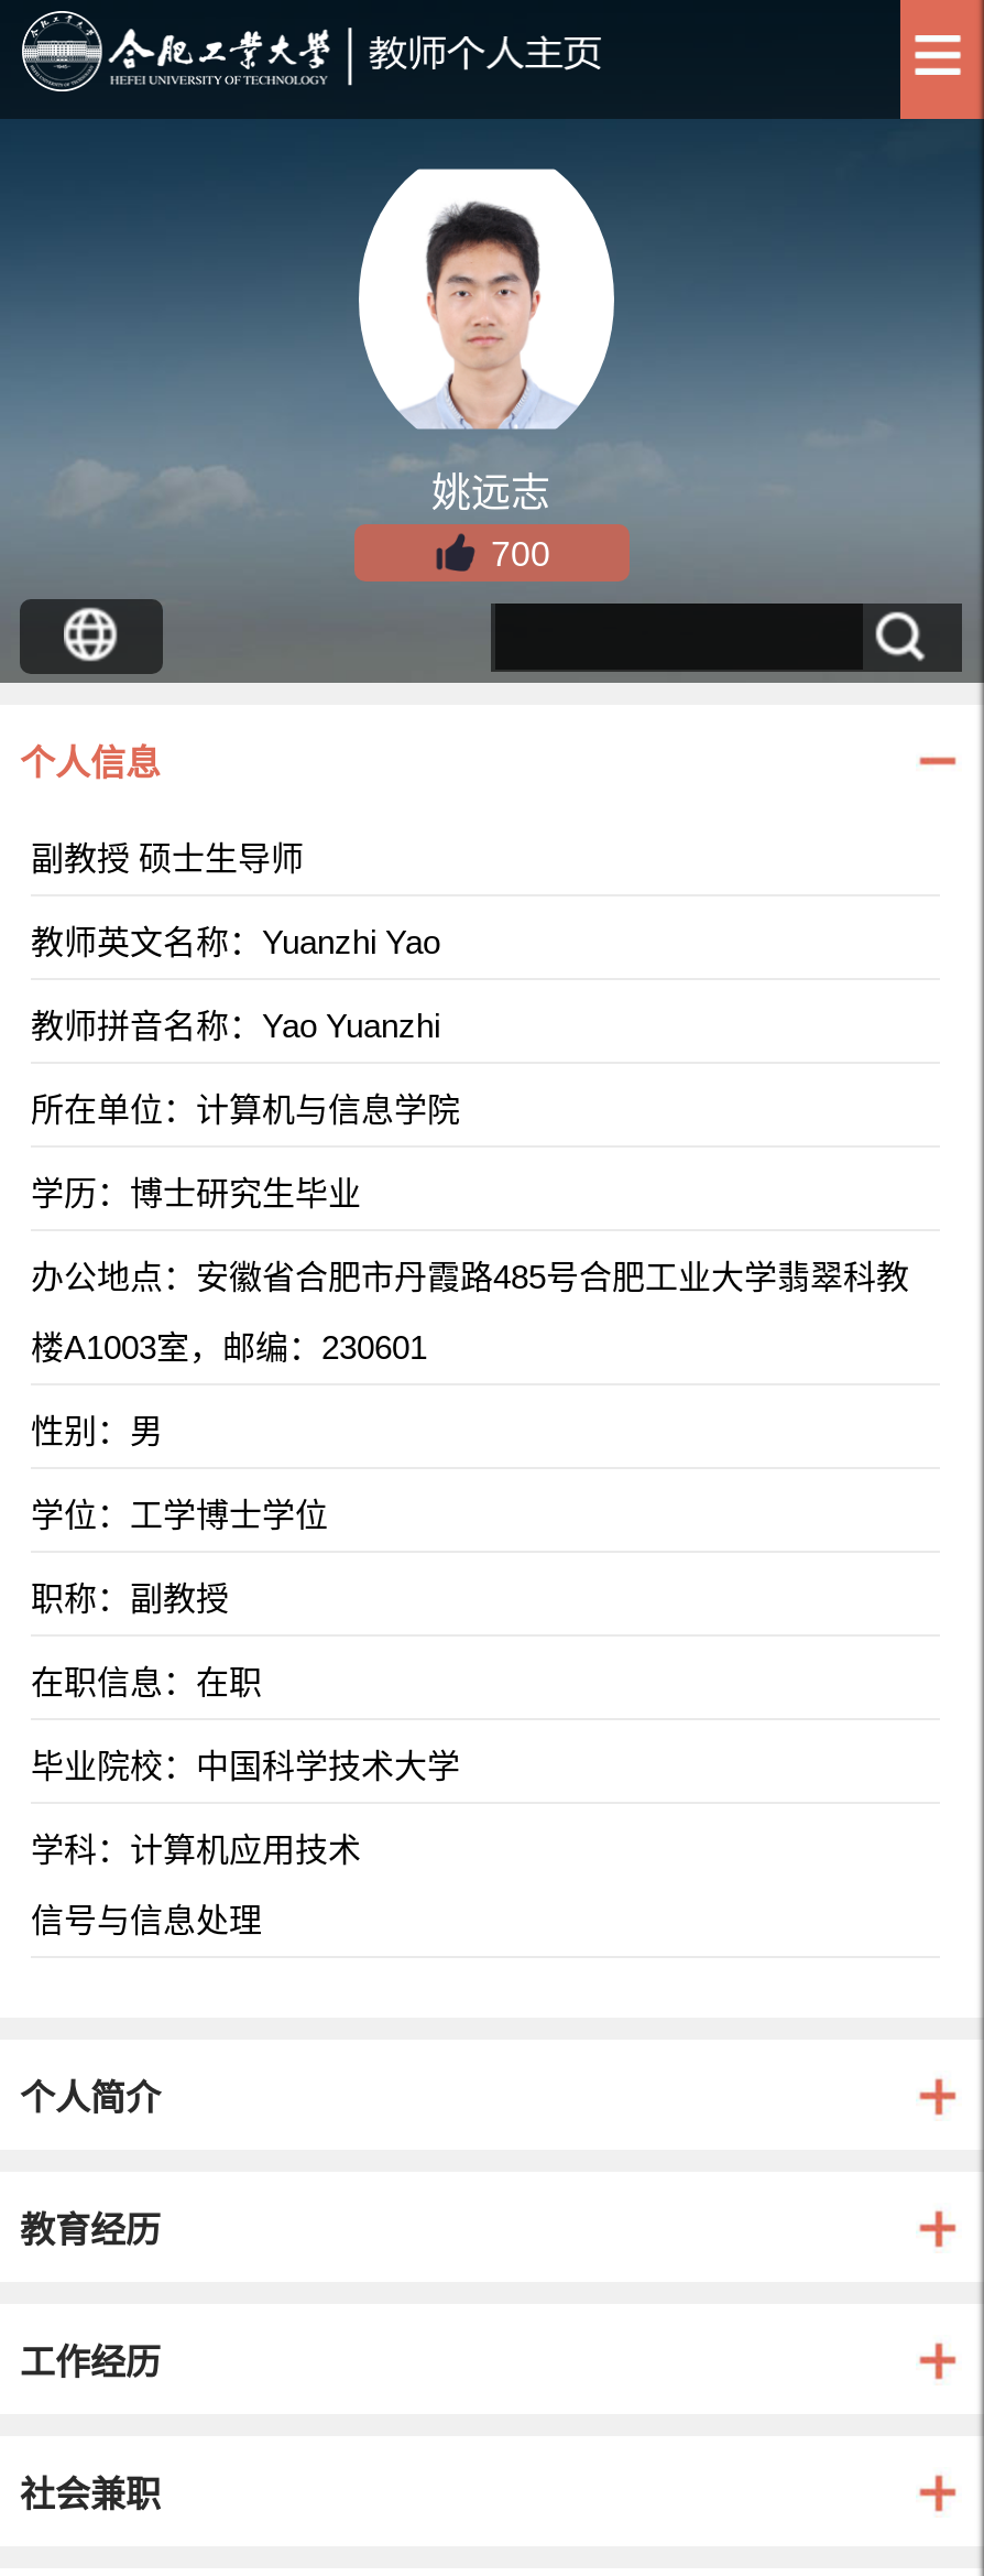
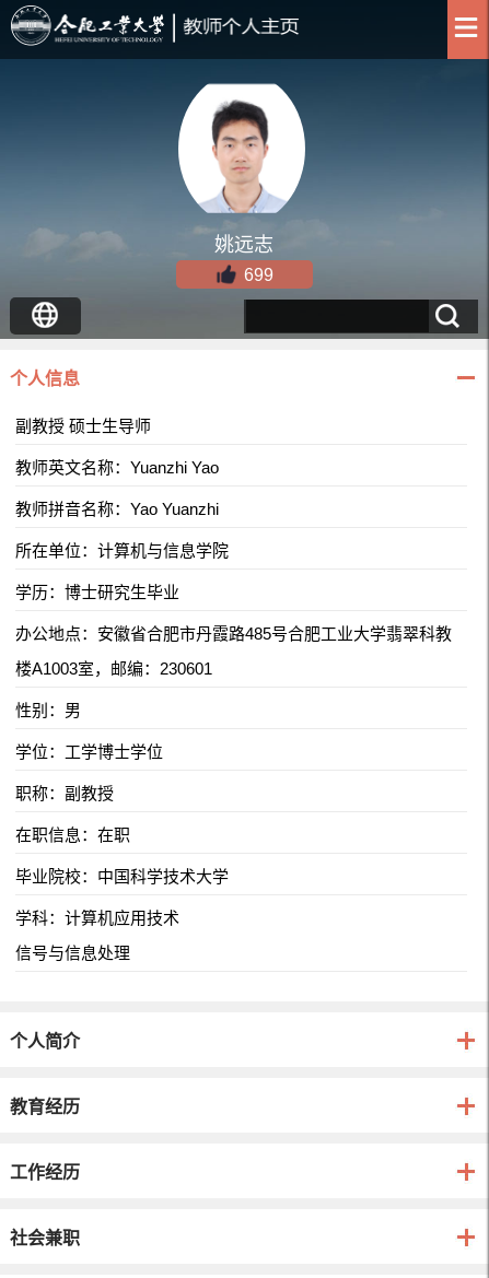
- 700
+ 699
